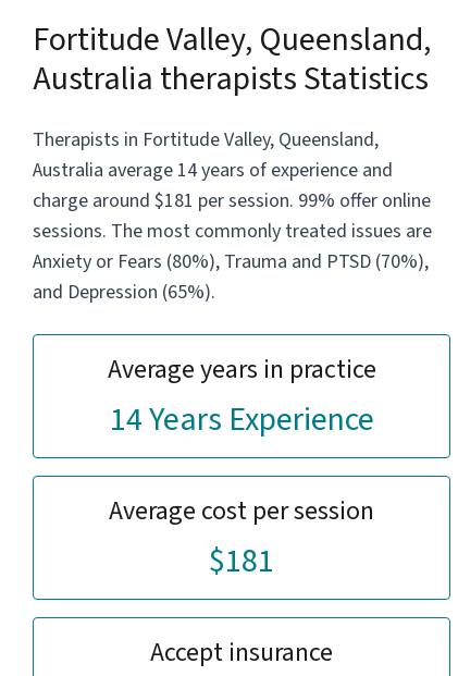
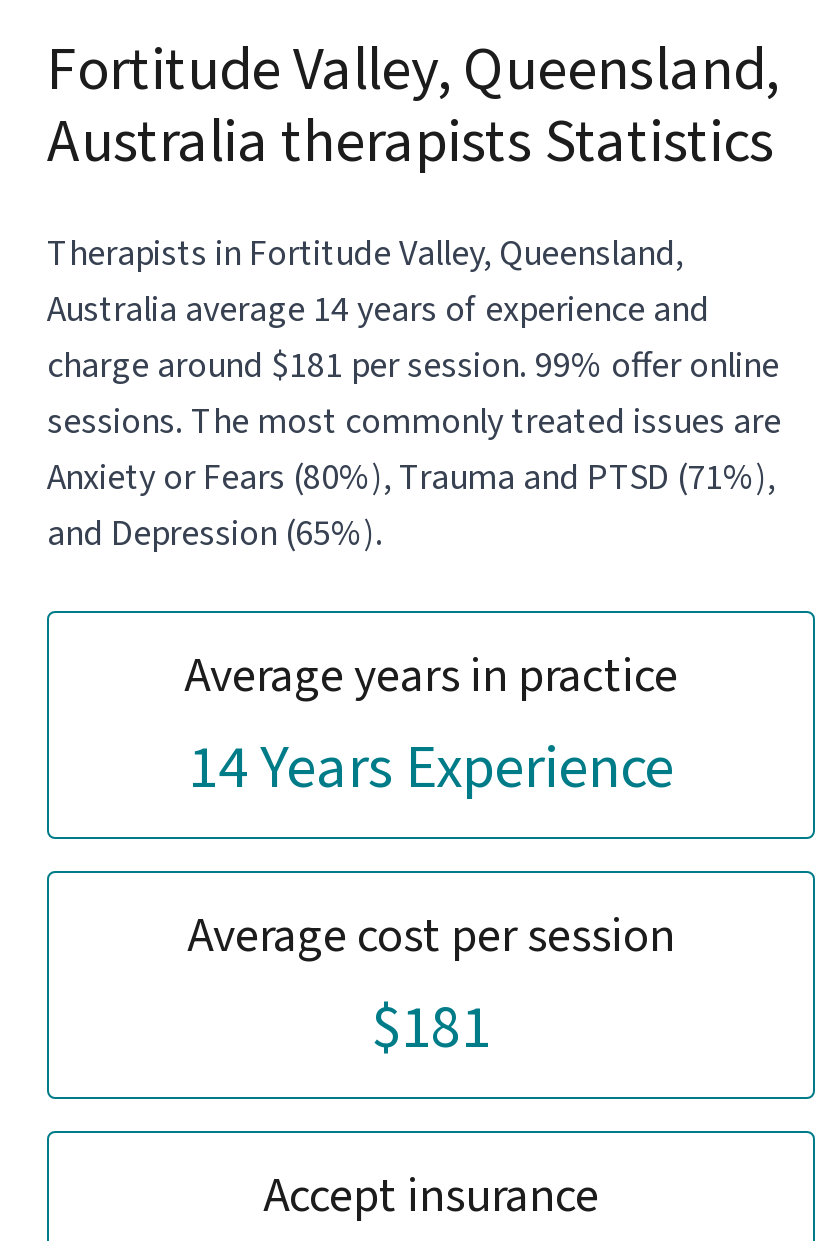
- Anxiety or Fears (80%), Trauma and PTSD (70%),
+ Anxiety or Fears (80%), Trauma and PTSD (71%),
